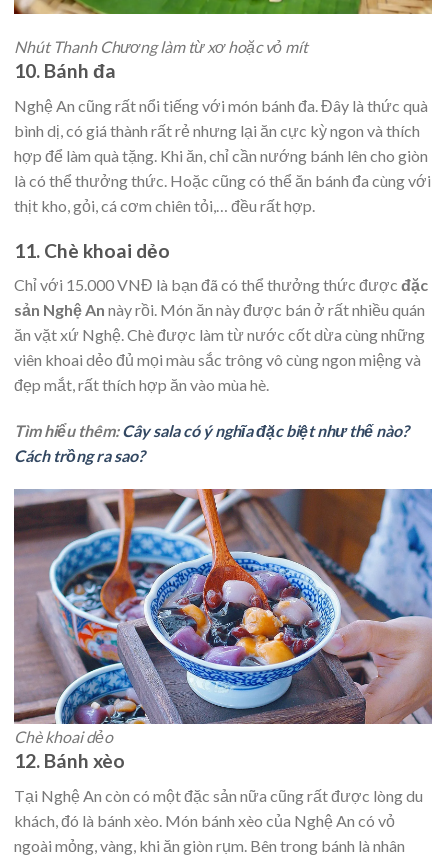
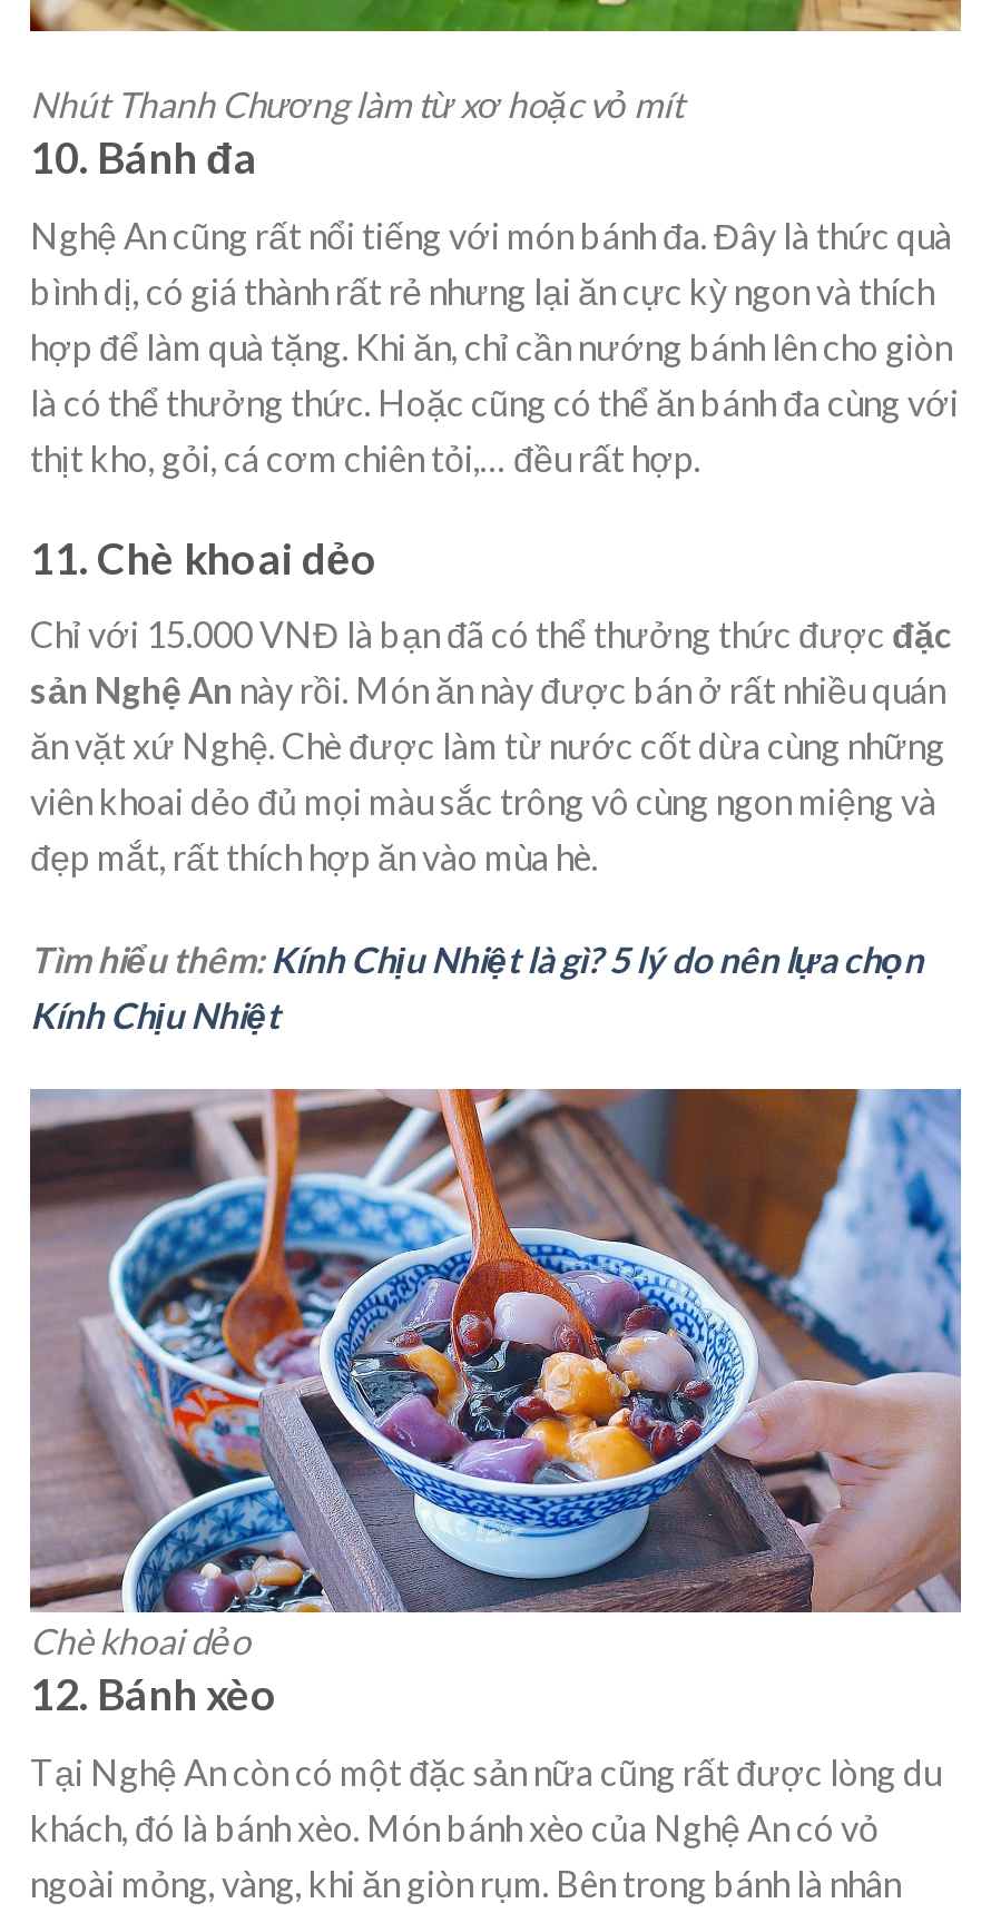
- Tìm hiểu thêm: Cây sala có ý nghĩa đặc biệt như thế nào?
- Cách trồng ra sao?
+ Tìm hiểu thêm: Kính Chịu Nhiệt là gì? 5 lý do nên lựa chọn
+ Kính Chịu Nhiệt
